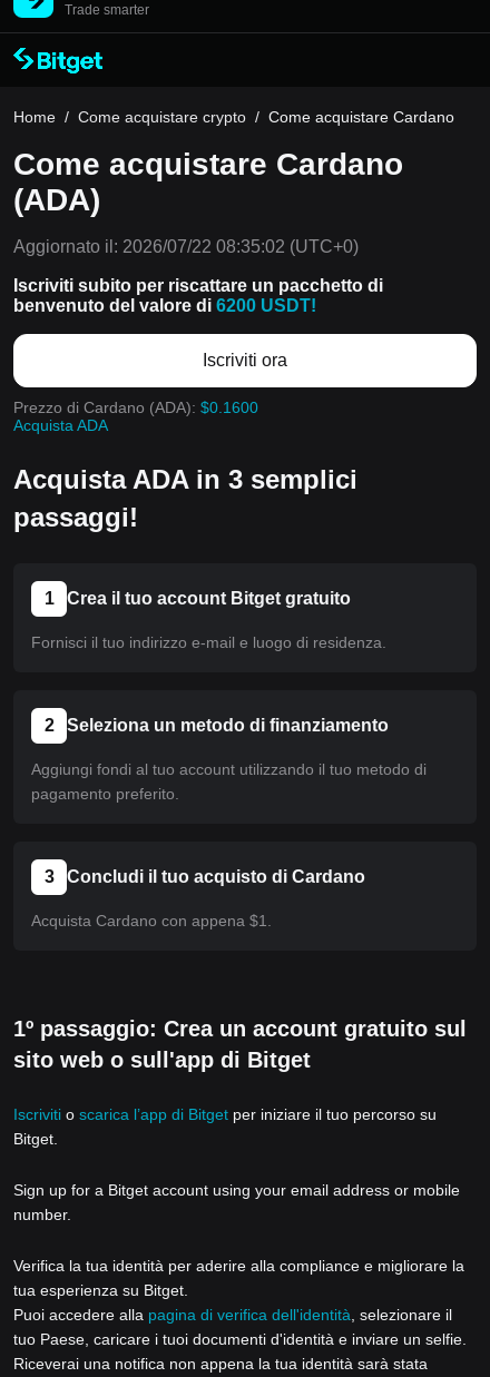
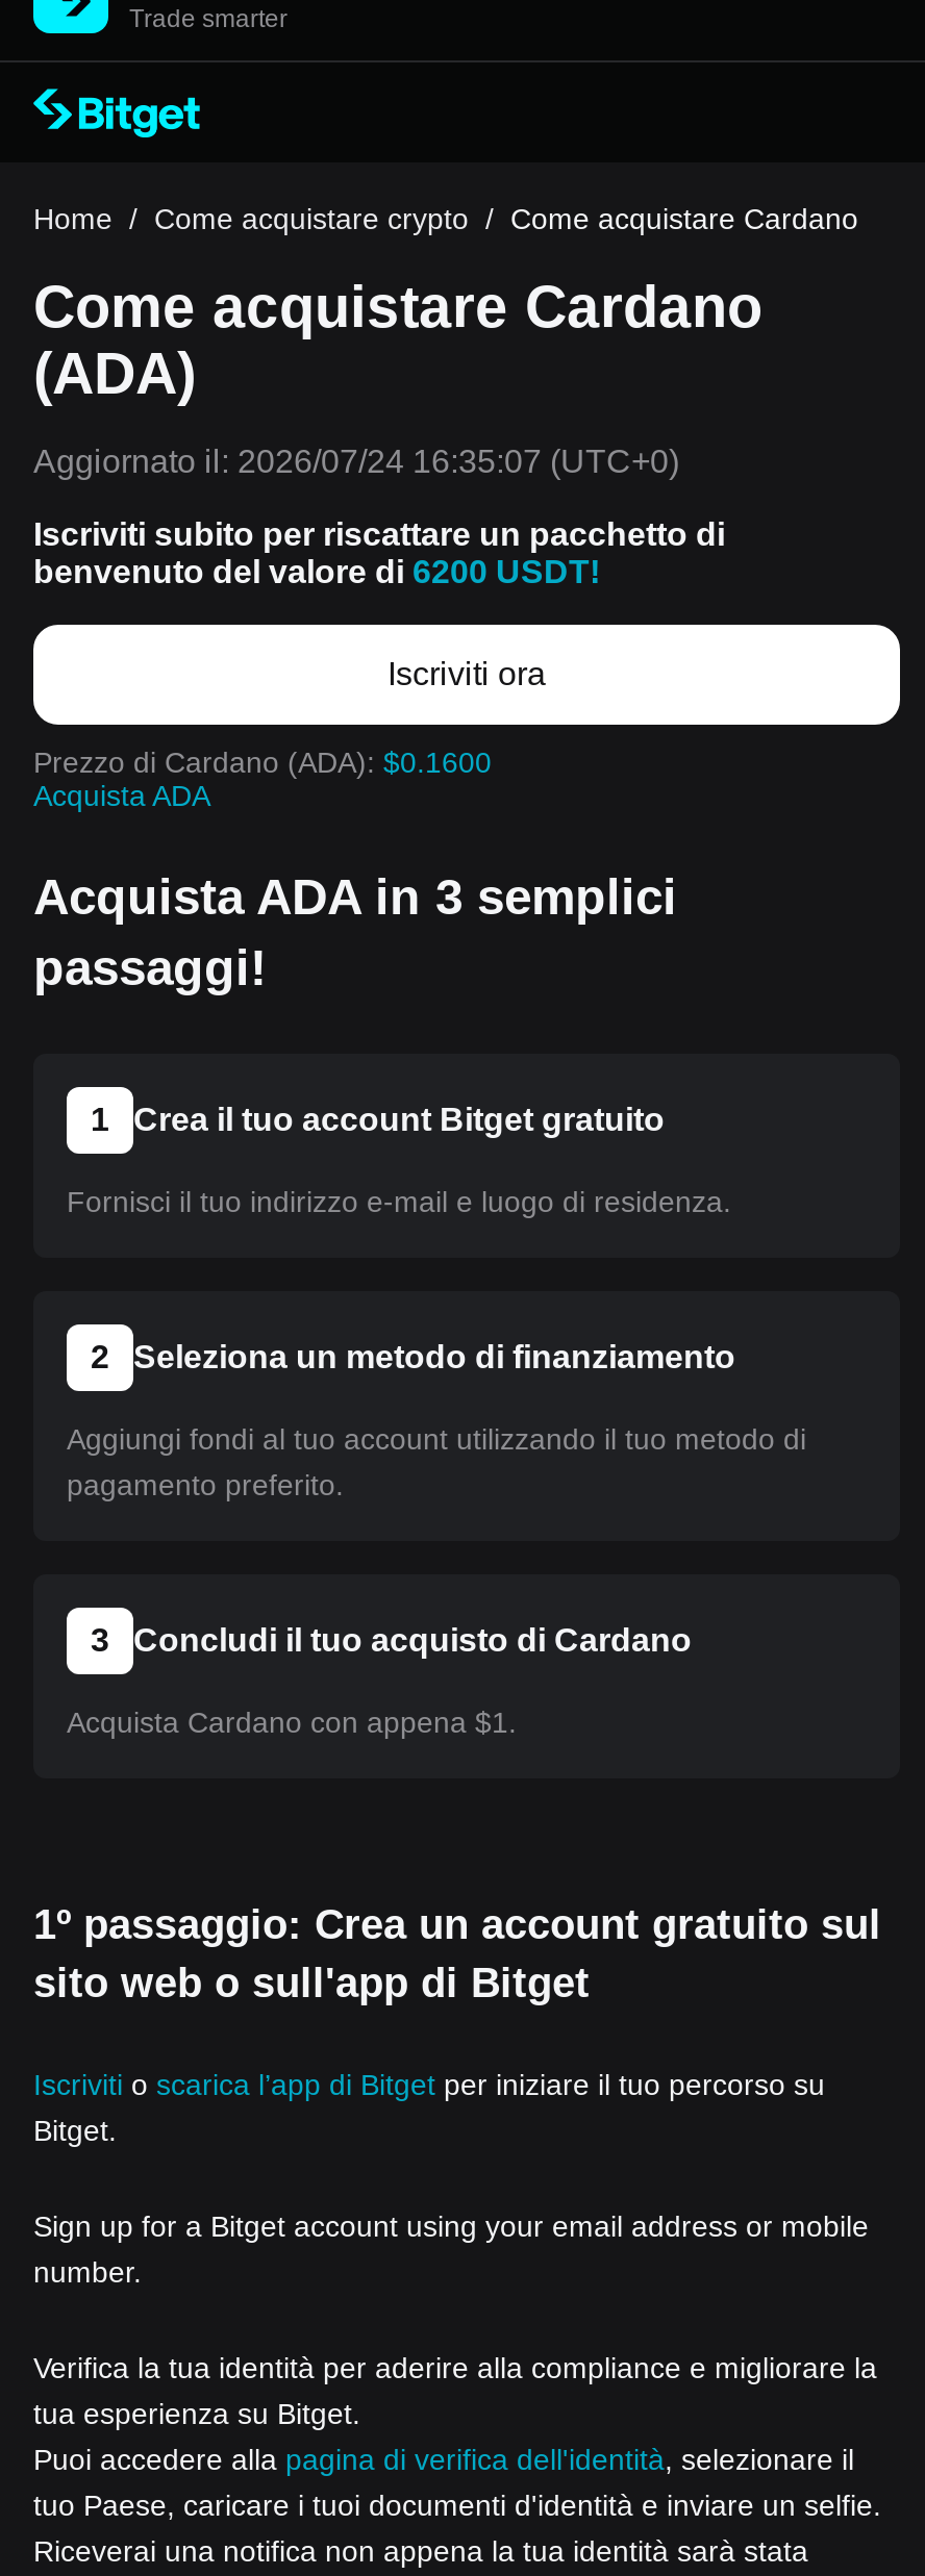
- Aggiornato il: 2026/07/22 08:35:02 (UTC+0)
+ Aggiornato il: 2026/07/24 16:35:07 (UTC+0)
